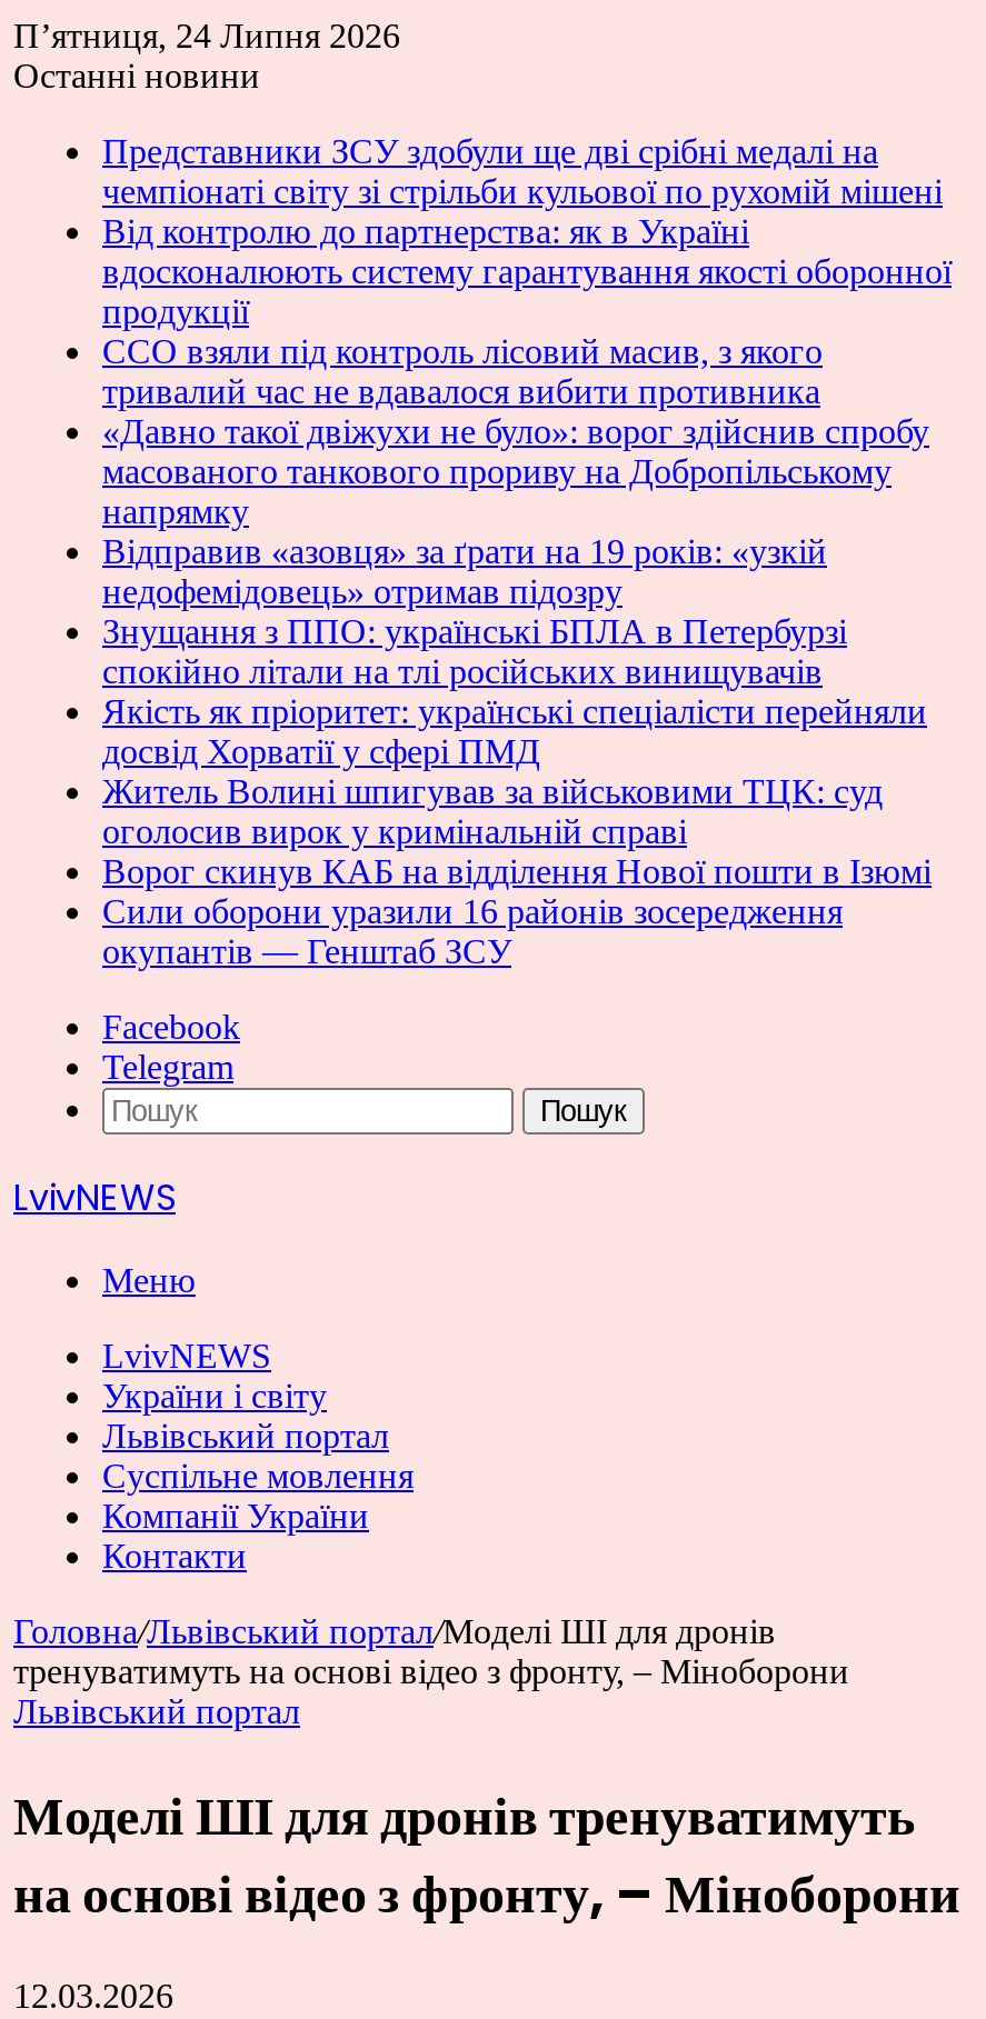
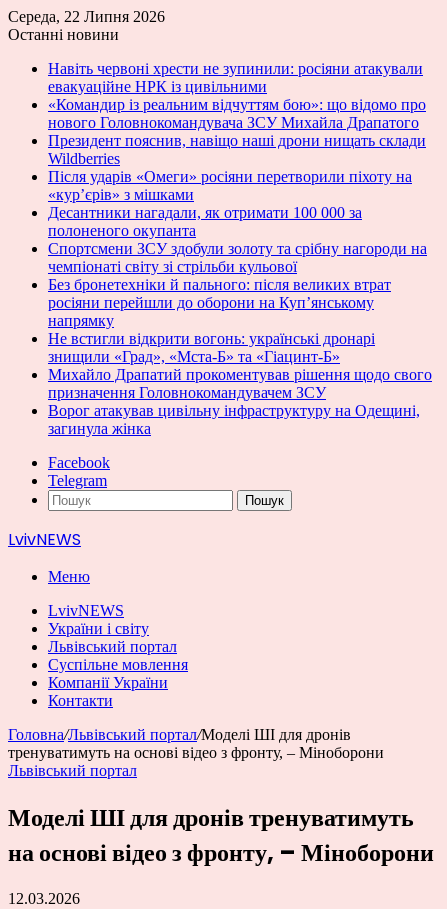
- П’ятниця, 24 Липня 2026
+ Середа, 22 Липня 2026

- Представники ЗСУ здобули ще дві срібні медалі на
- чемпіонаті світу зі стрільби кульової по рухомій мішені
- Від контролю до партнерства: як в Україні
- вдосконалюють систему гарантування якості оборонної
- продукції
- ССО взяли під контроль лісовий масив, з якого
- тривалий час не вдавалося вибити противника
- «Давно такої двіжухи не було»: ворог здійснив спробу
- масованого танкового прориву на Добропільському
+ Навіть червоні хрести не зупинили: росіяни атакували
+ евакуаційне НРК із цивільними
+ «Командир із реальним відчуттям бою»: що відомо про
+ нового Головнокомандувача ЗСУ Михайла Драпатого
+ Президент пояснив, навіщо наші дрони нищать склади
+ Wildberries
+ Після ударів «Омеги» росіяни перетворили піхоту на
+ «кур’єрів» з мішками
+ Десантники нагадали, як отримати 100 000 за
+ полоненого окупанта
+ Спортсмени ЗСУ здобули золоту та срібну нагороди на
+ чемпіонаті світу зі стрільби кульової
+ Без бронетехніки й пального: після великих втрат
+ росіяни перейшли до оборони на Куп’янському

moved down: напрямку

- Відправив «азовця» за ґрати на 19 років: «узкій
- недофемідовець» отримав підозру
- Знущання з ППО: українські БПЛА в Петербурзі
- спокійно літали на тлі російських винищувачів
- Якість як пріоритет: українські спеціалісти перейняли
- досвід Хорватії у сфері ПМД
- Житель Волині шпигував за військовими ТЦК: суд
- оголосив вирок у кримінальній справі
- Ворог скинув КАБ на відділення Нової пошти в Ізюмі
- Сили оборони уразили 16 районів зосередження
- окупантів — Генштаб ЗСУ
+ Не встигли відкрити вогонь: українські дронарі
+ знищили «Град», «Мста-Б» та «Гіацинт-Б»
+ Михайло Драпатий прокоментував рішення щодо свого
+ призначення Головнокомандувачем ЗСУ
+ Ворог атакував цивільну інфраструктуру на Одещині,
+ загинула жінка
